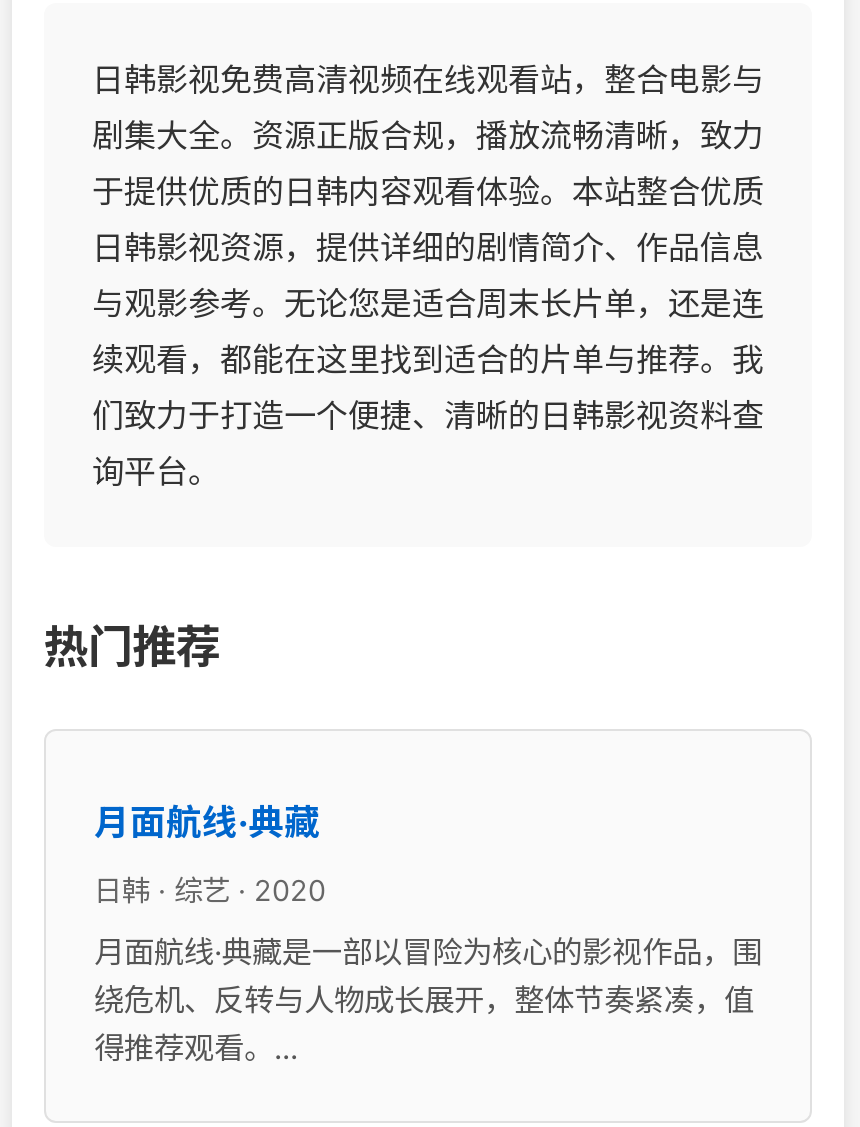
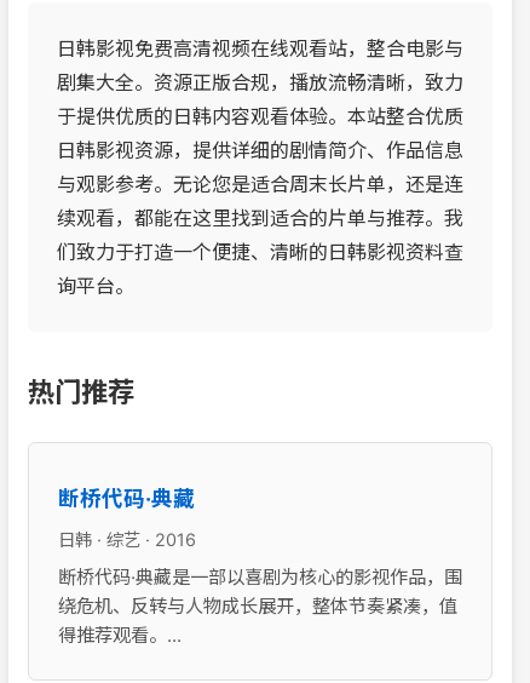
- 月面航线·典藏
+ 断桥代码·典藏

- 日韩 · 综艺 · 2020
+ 日韩 · 综艺 · 2016

- 月面航线·典藏是一部以冒险为核心的影视作品，围
+ 断桥代码·典藏是一部以喜剧为核心的影视作品，围
